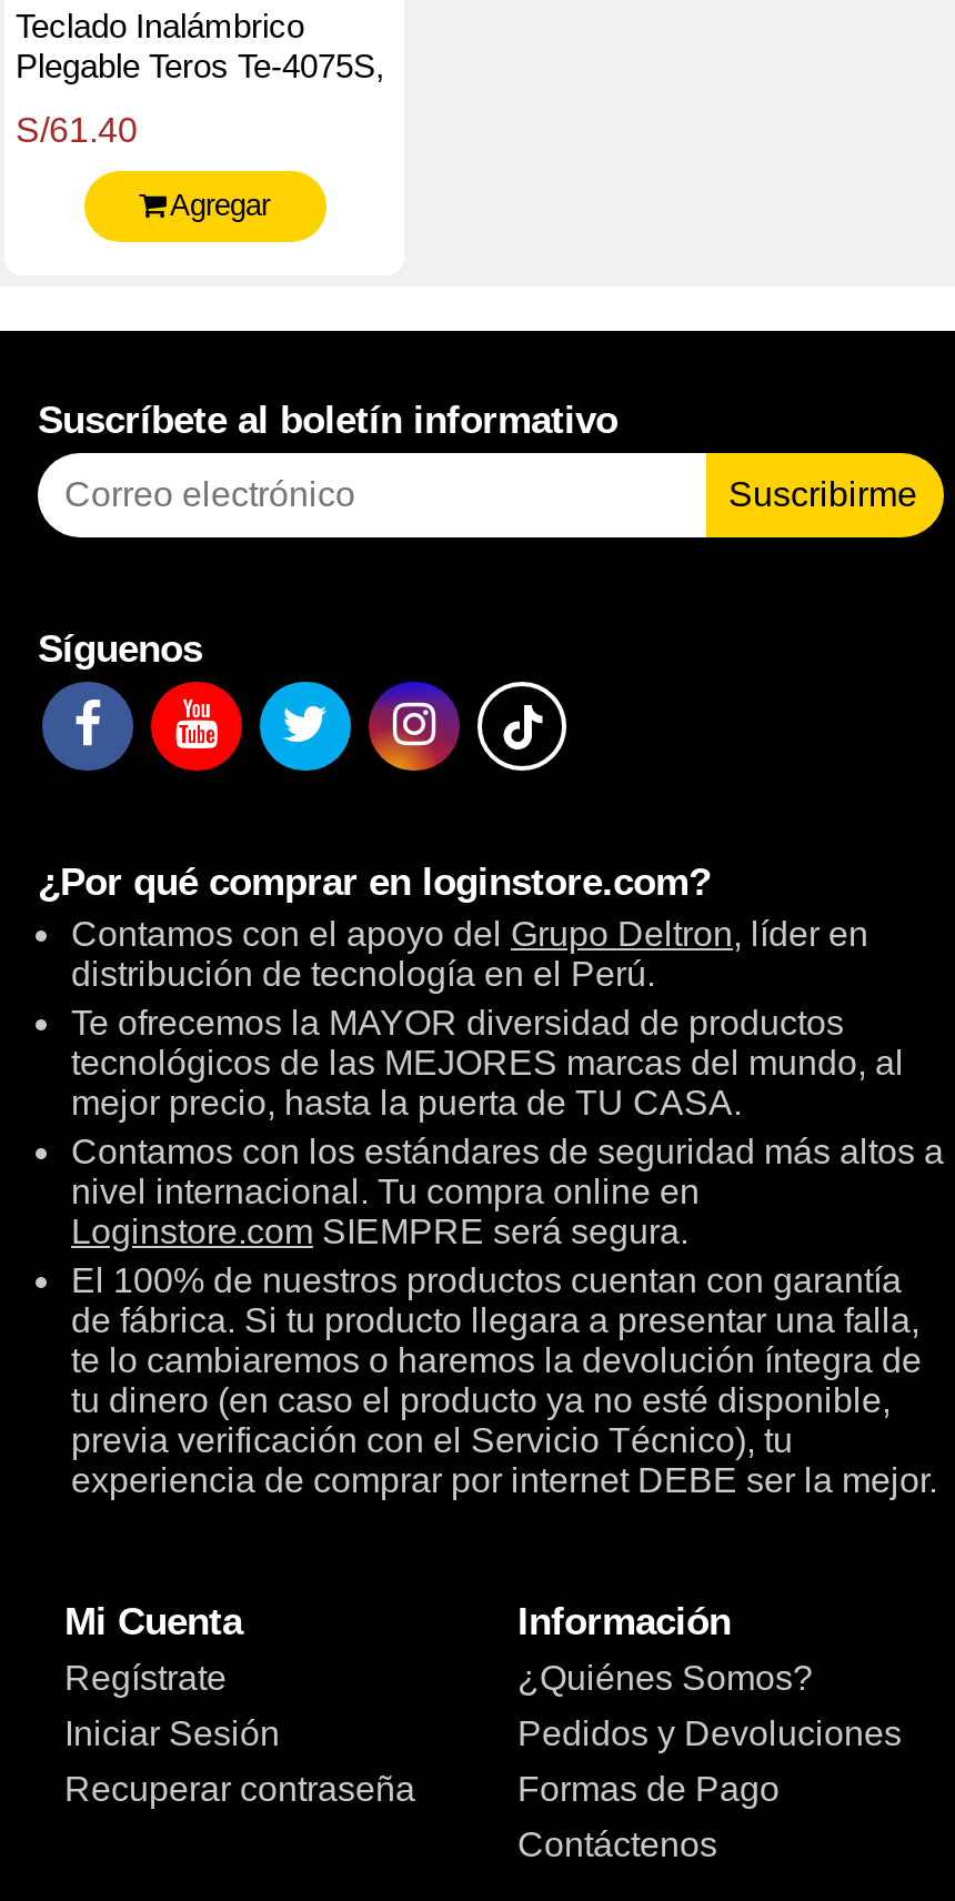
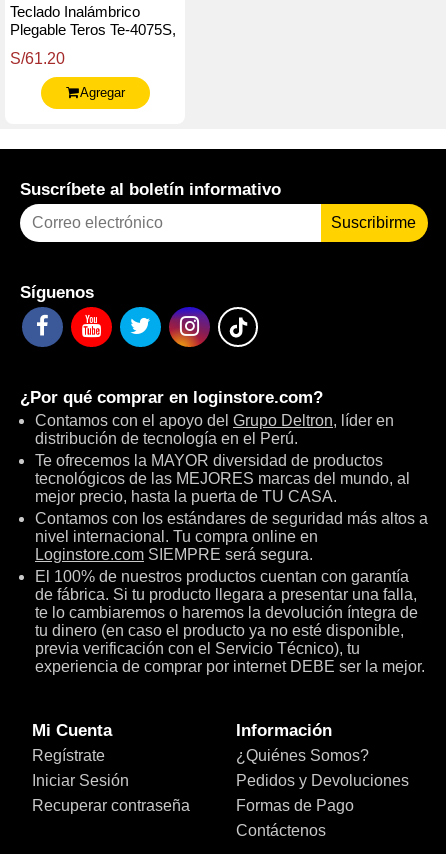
- S/61.40
+ S/61.20
